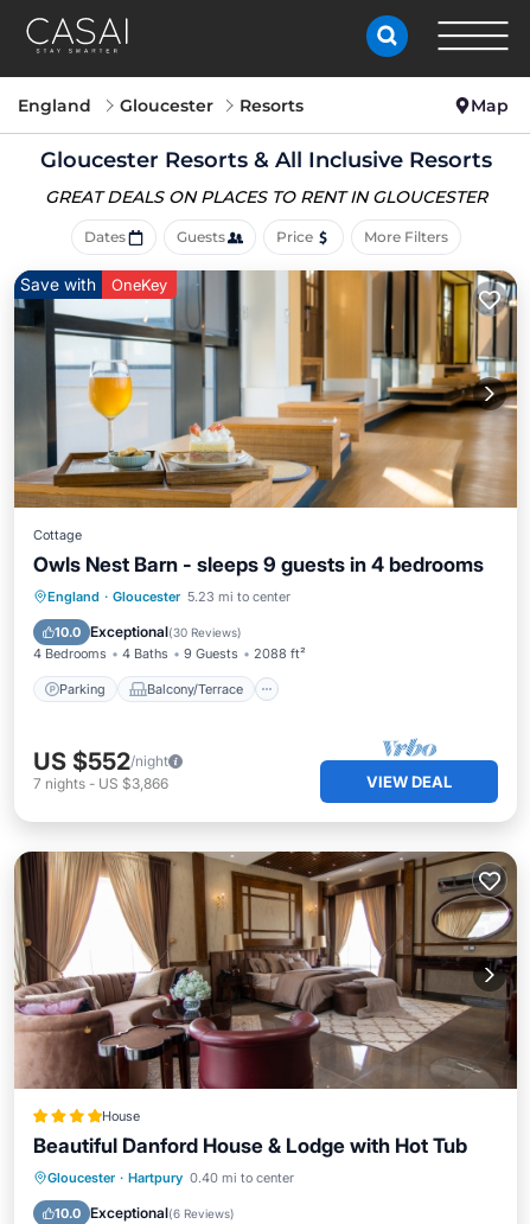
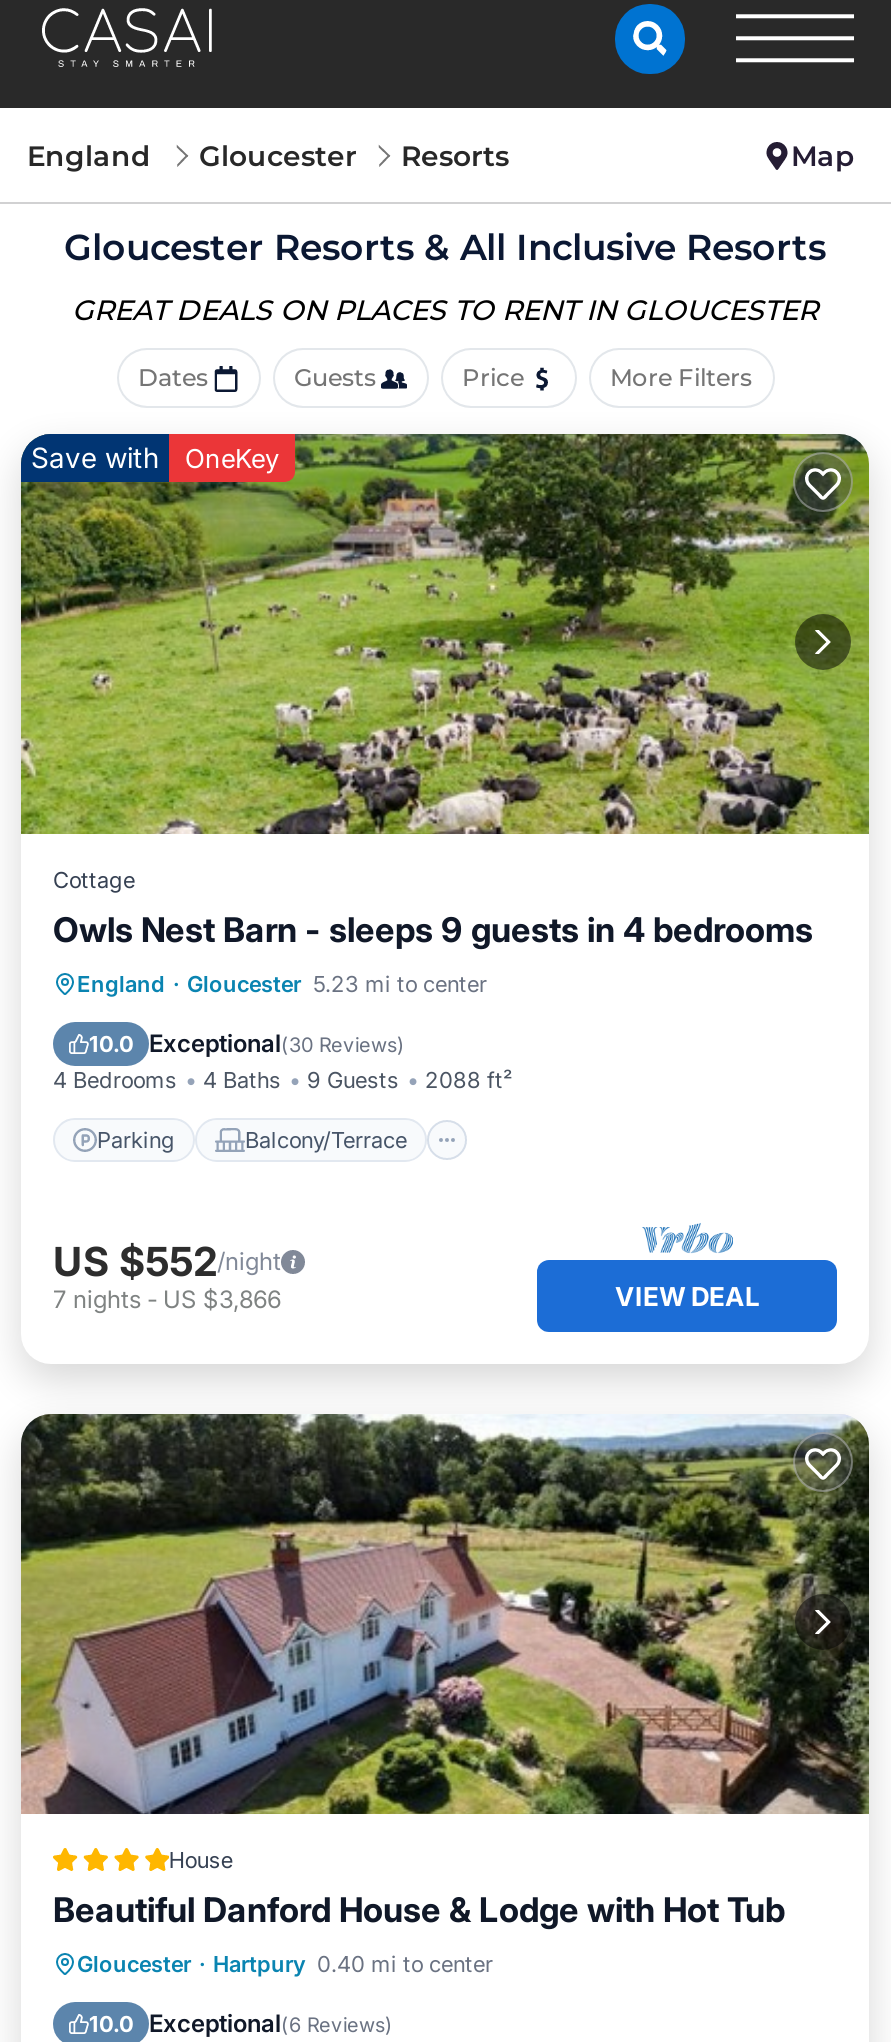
- [image]
+ [image]

- [image]
+ [image]
